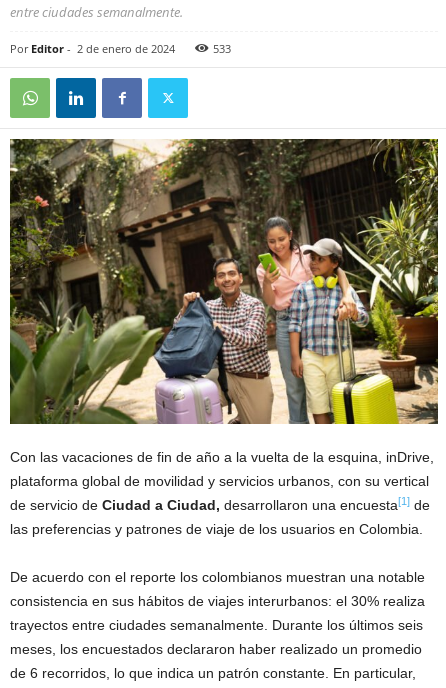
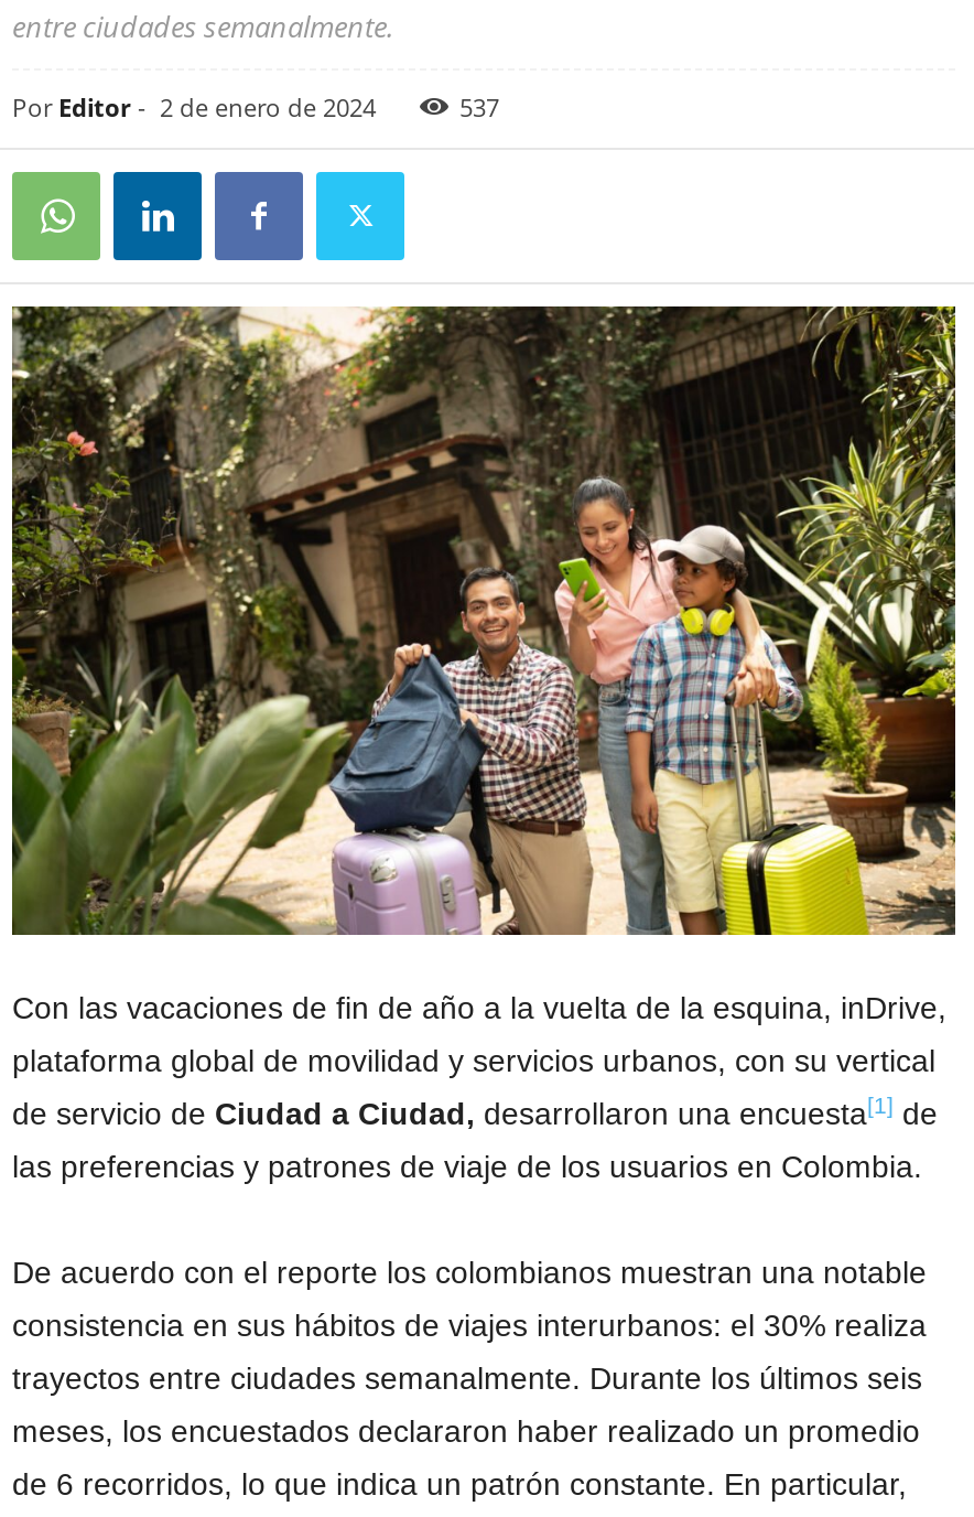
- 533
+ 537
